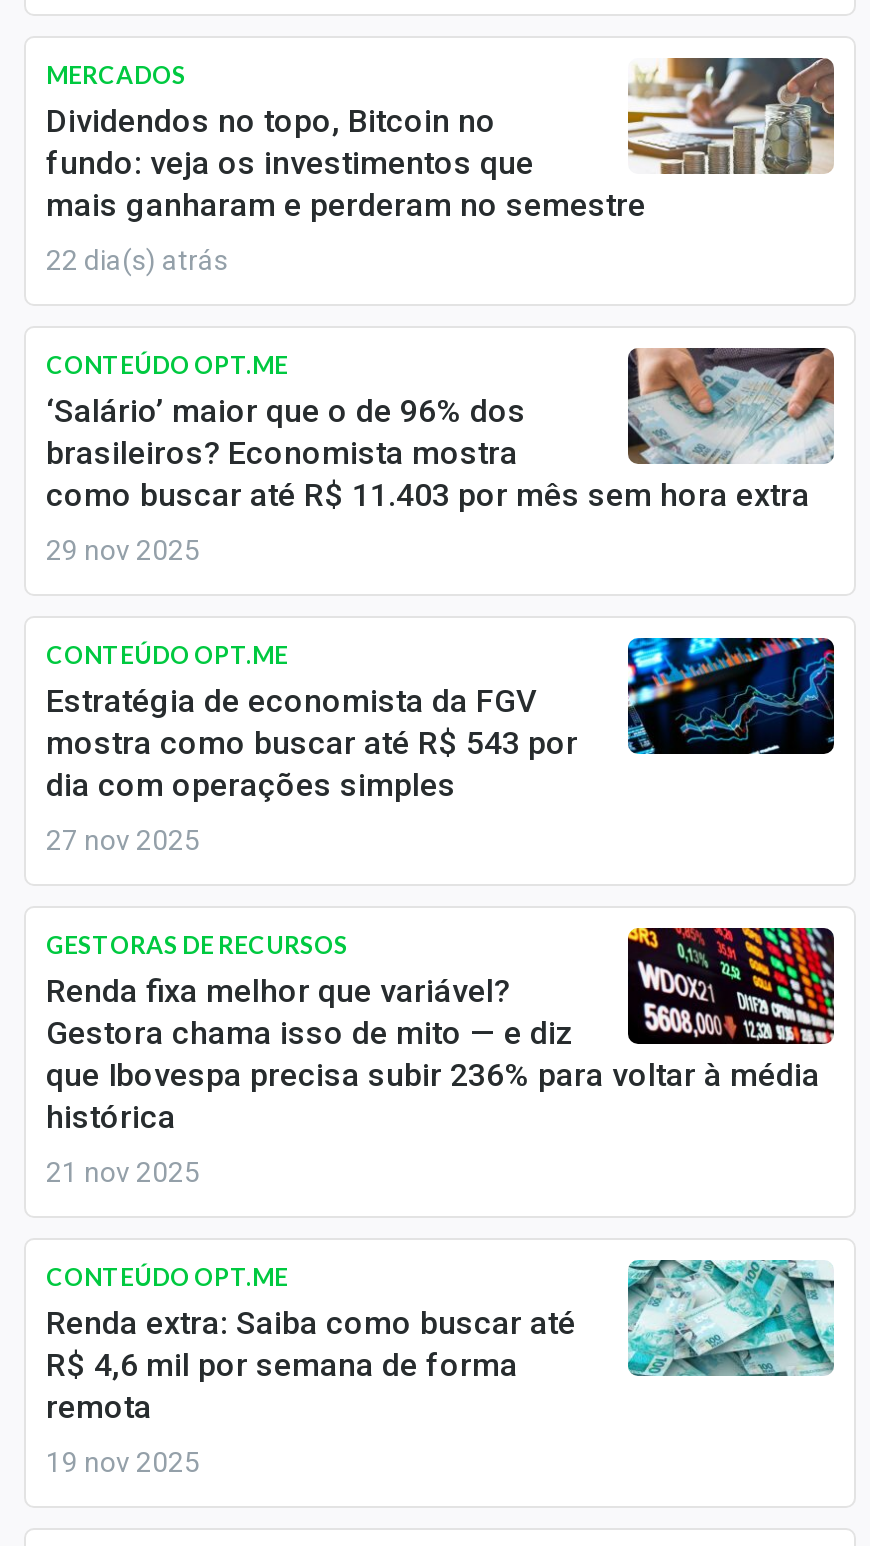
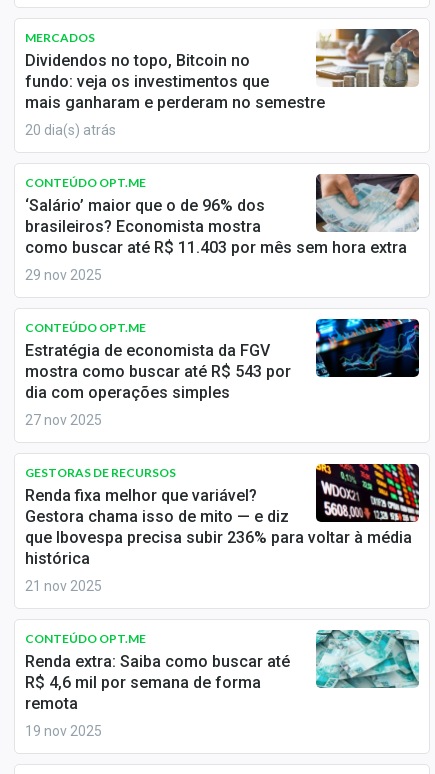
- 22 dia(s) atrás
+ 20 dia(s) atrás
